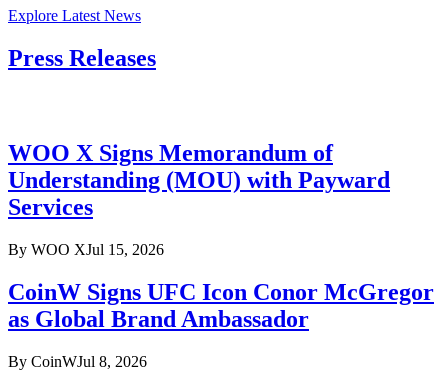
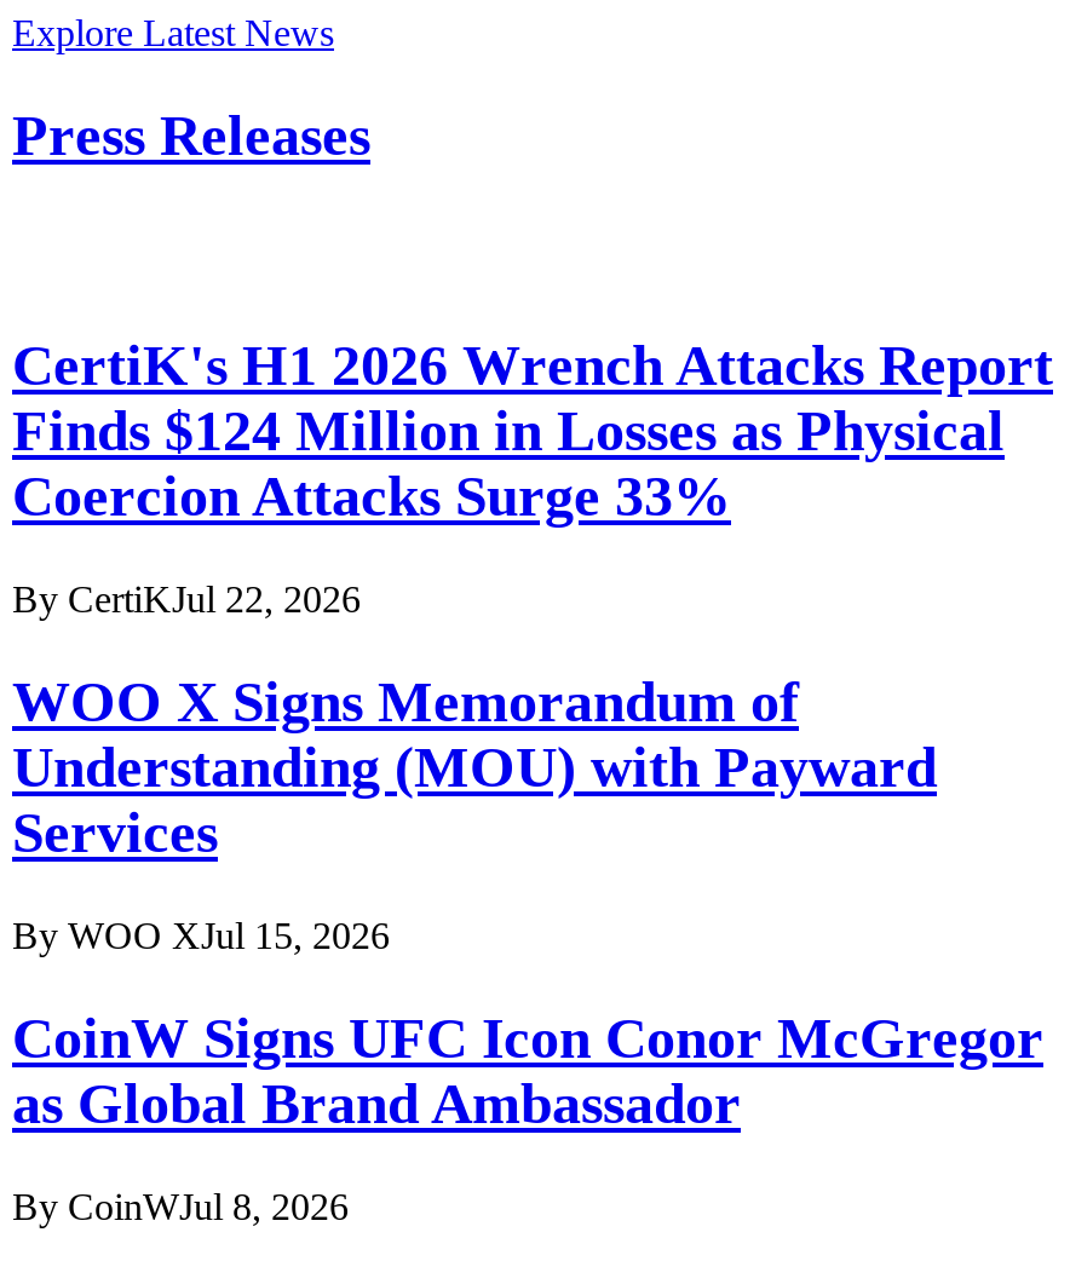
+ CertiK's H1 2026 Wrench Attacks Report
+ Finds $124 Million in Losses as Physical
+ Coercion Attacks Surge 33%
+ By CertiKJul 22, 2026
